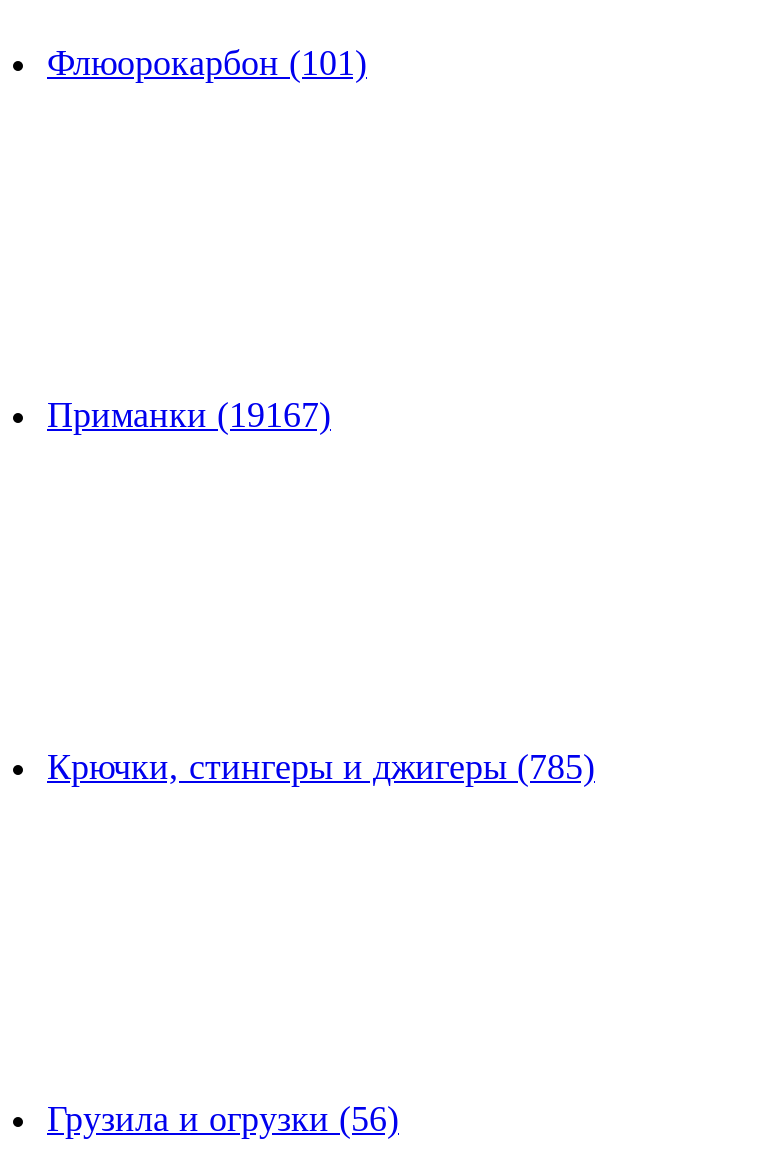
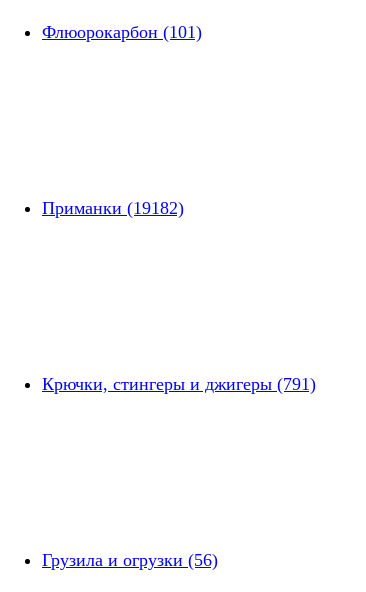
- Приманки (19167)
+ Приманки (19182)

- Крючки, стингеры и джигеры (785)
+ Крючки, стингеры и джигеры (791)
